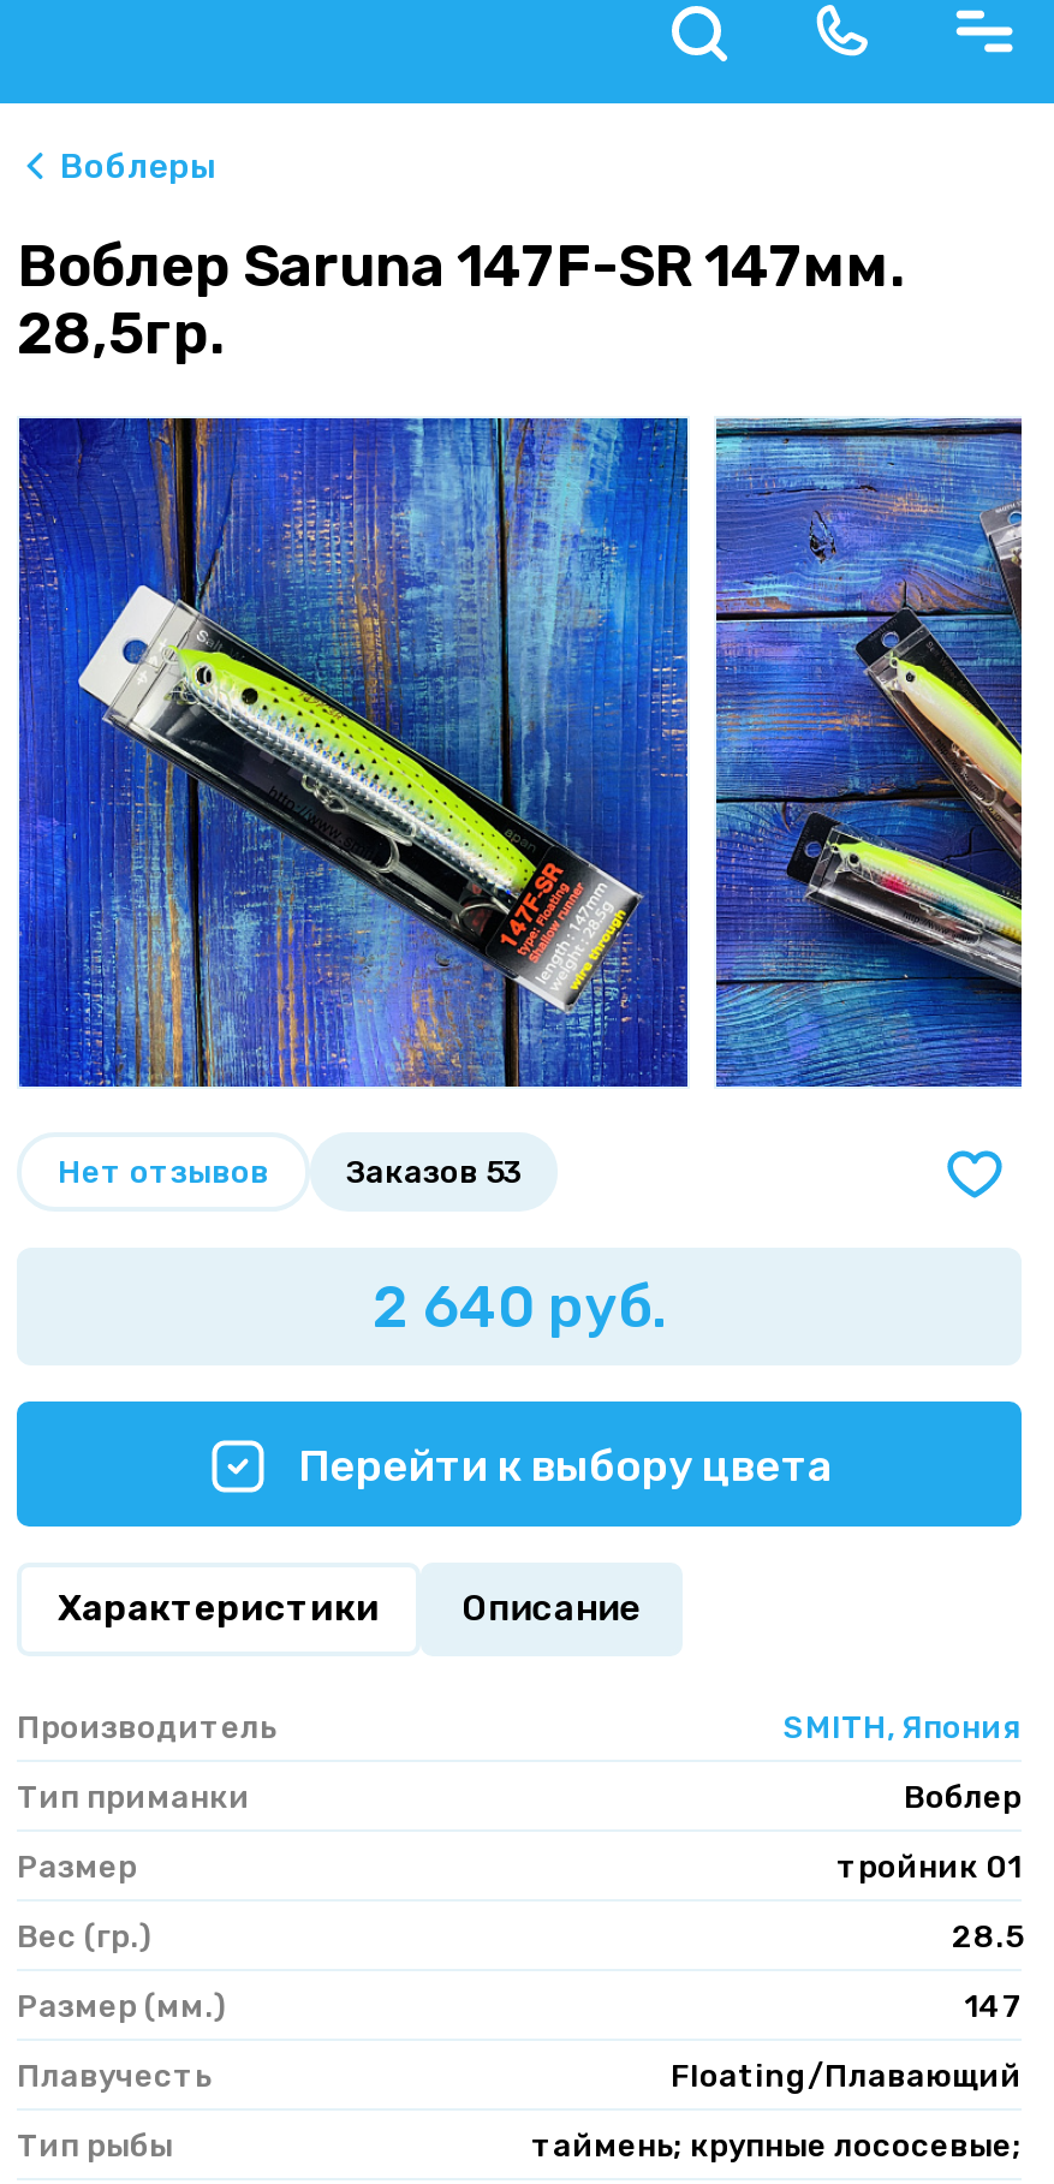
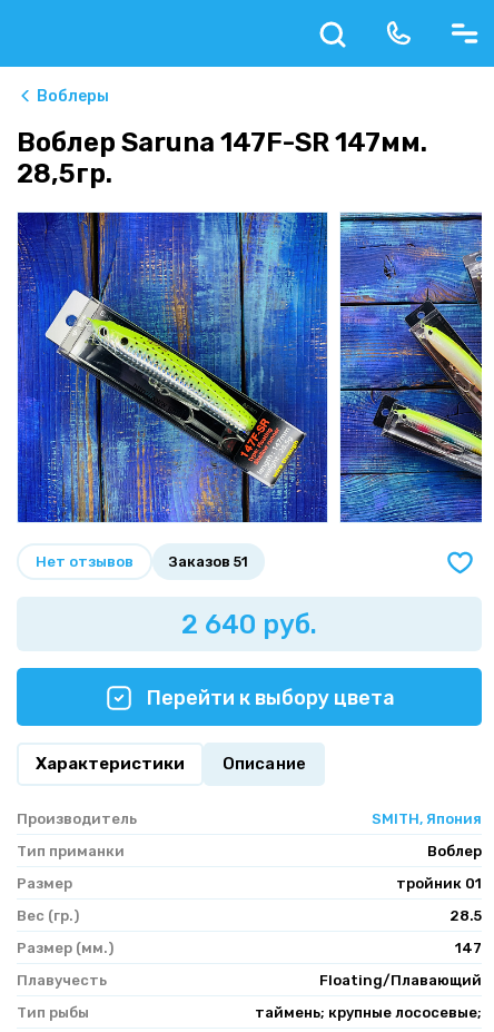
- Заказов 53
+ Заказов 51
